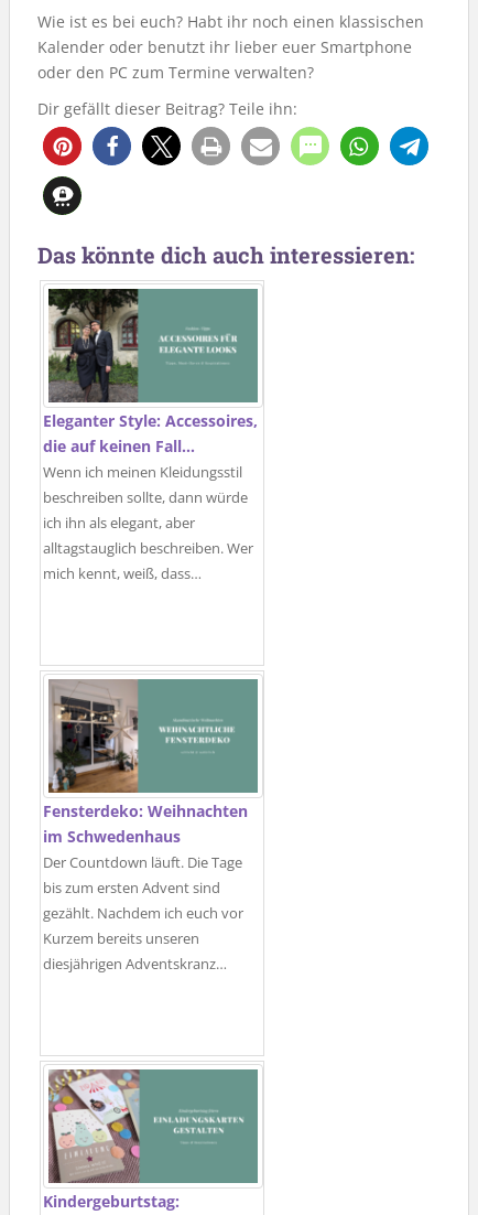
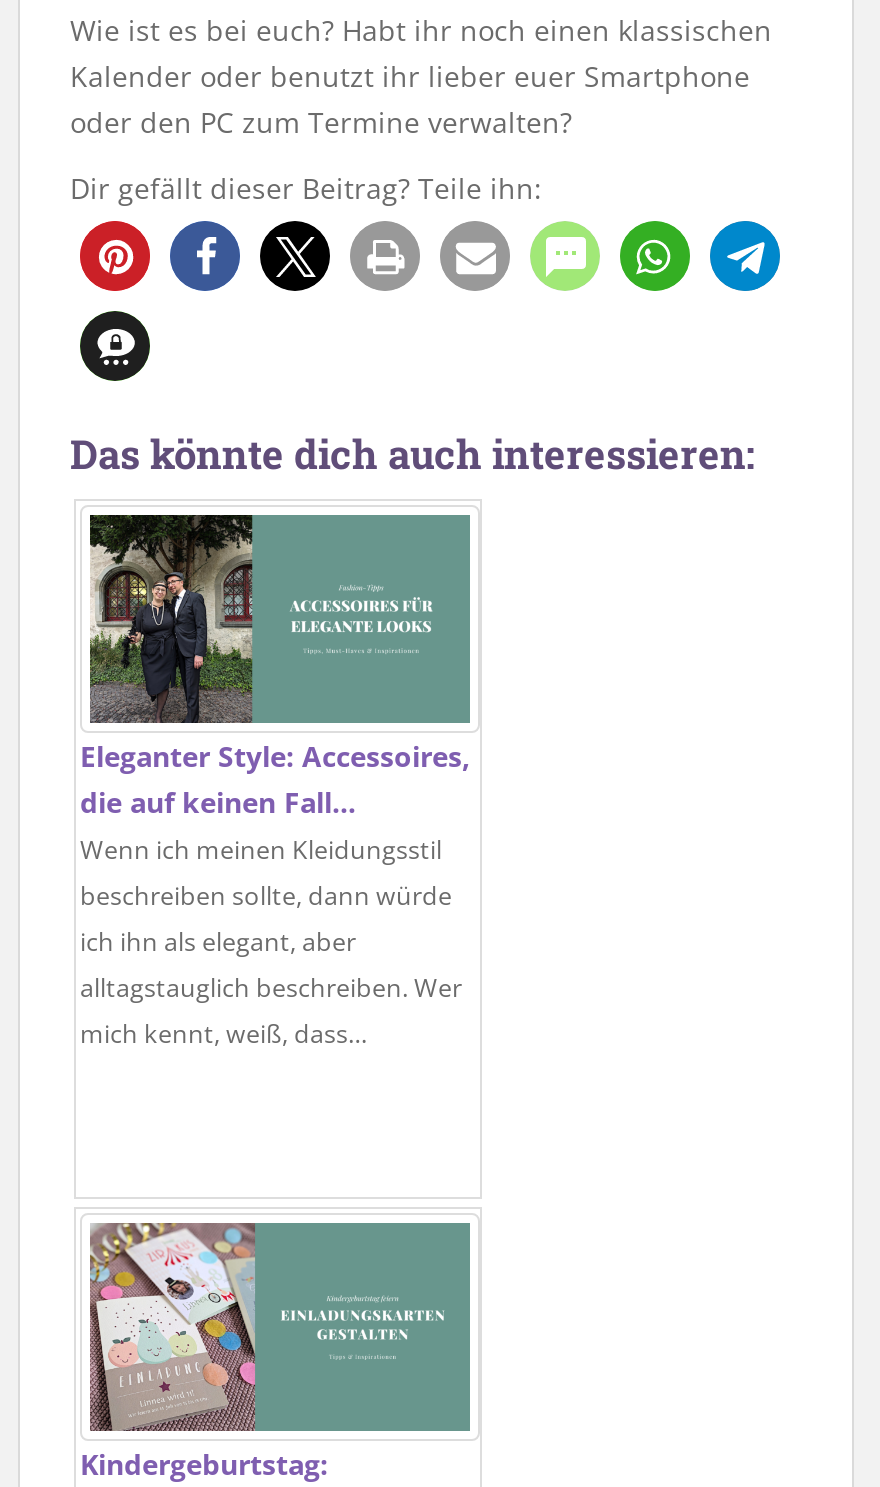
- [image]
- Fensterdeko: Weihnachten
- im Schwedenhaus
- Der Countdown läuft. Die Tage
- bis zum ersten Advent sind
- gezählt. Nachdem ich euch vor
- Kurzem bereits unseren
- diesjährigen Adventskranz…
